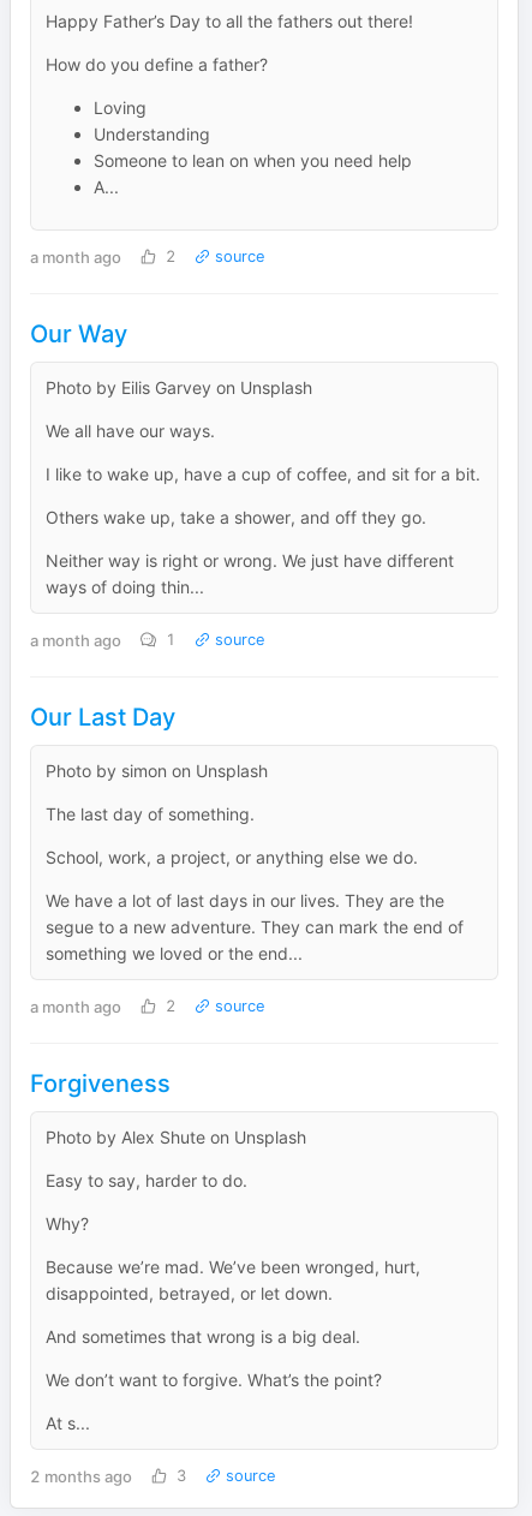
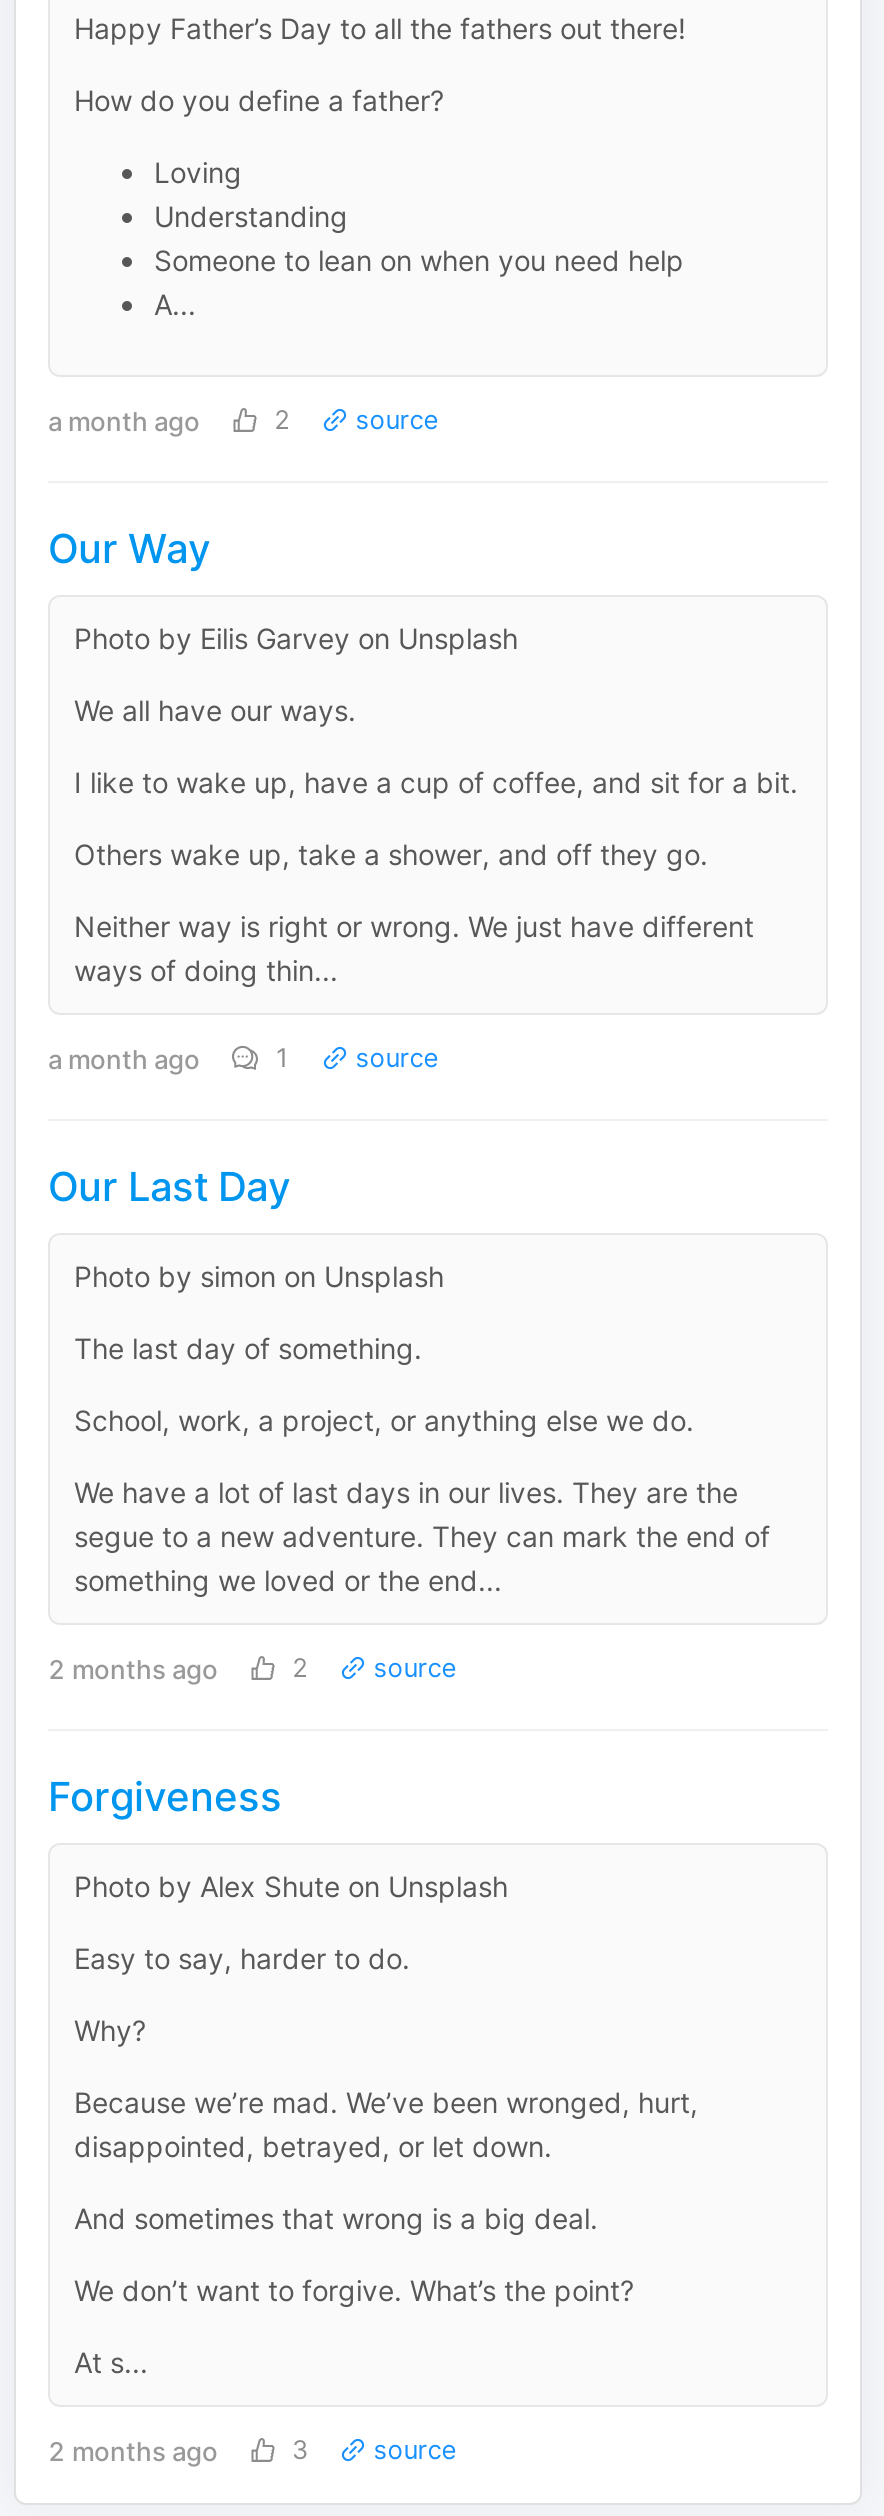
- a month ago
+ 2 months ago
